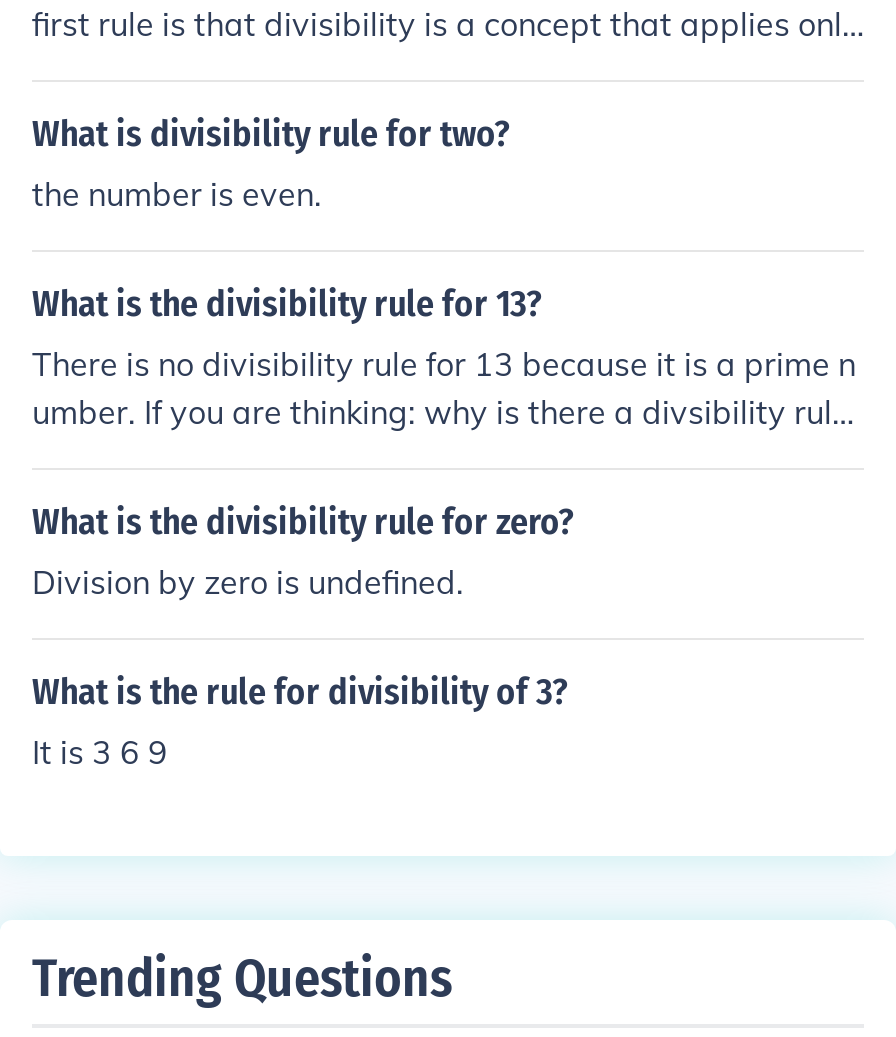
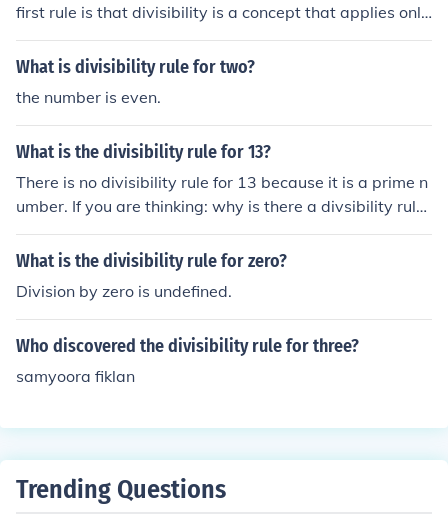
- What is the rule for divisibility of 3?
- It is 3 6 9
+ Who discovered the divisibility rule for three?
+ samyoora fiklan
